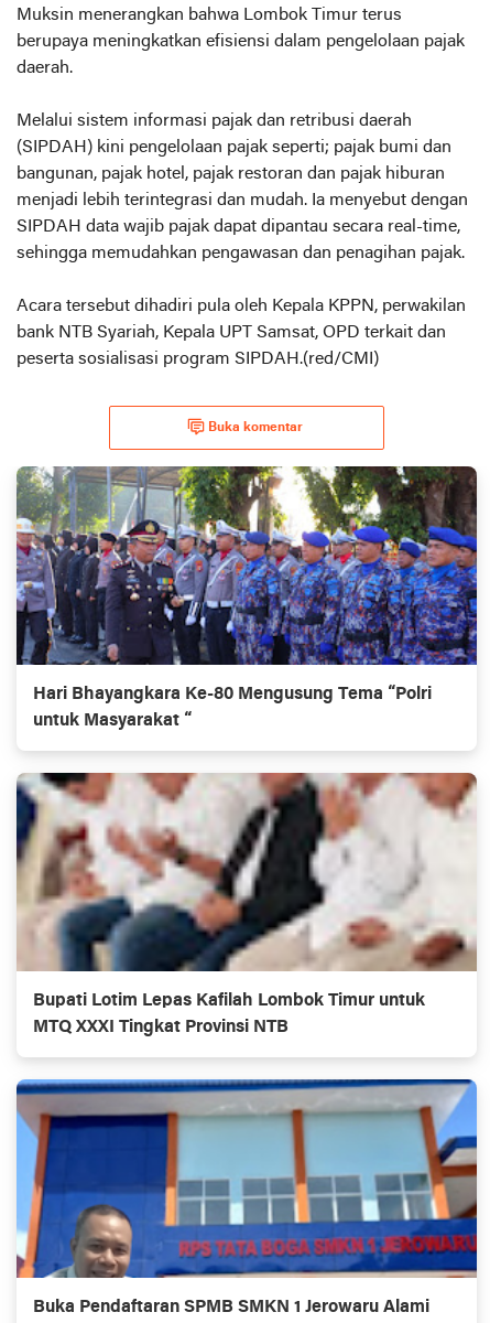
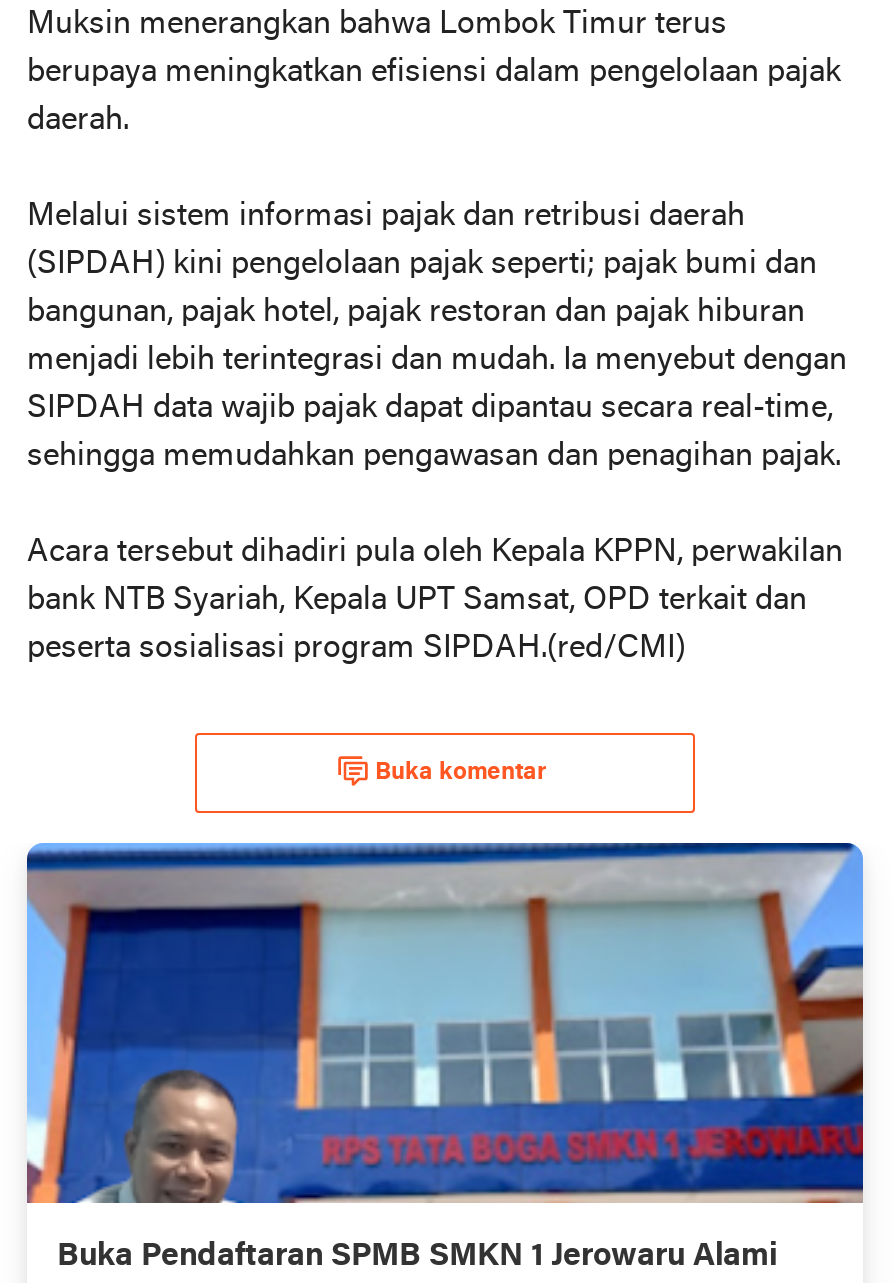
- [image]
- Hari Bhayangkara Ke-80 Mengusung Tema “Polri
- untuk Masyarakat “

- [image]
- Bupati Lotim Lepas Kafilah Lombok Timur untuk
- MTQ XXXI Tingkat Provinsi NTB
